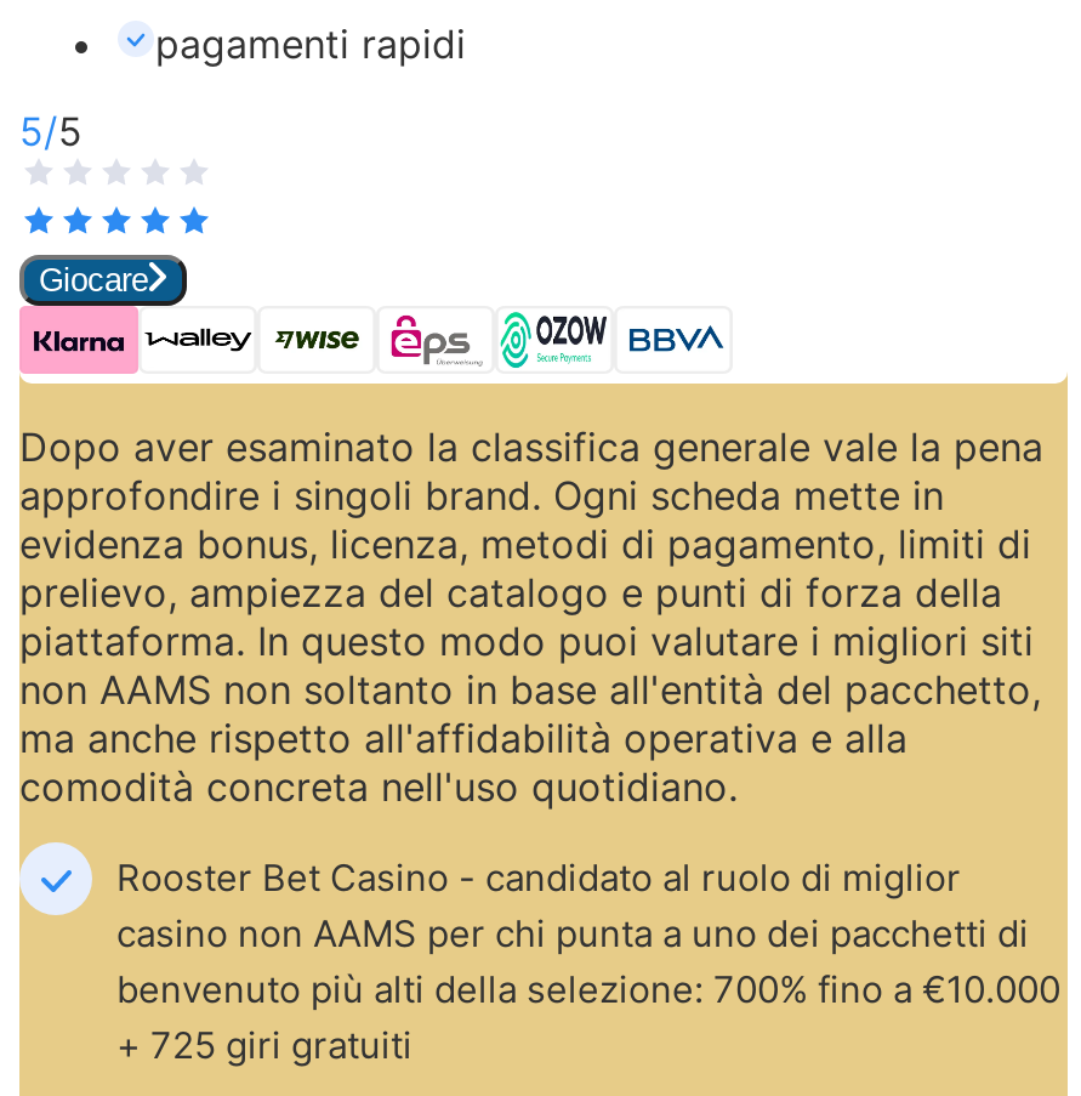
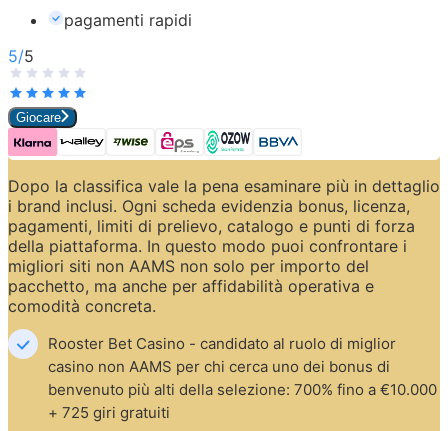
- Dopo aver esaminato la classifica generale vale la pena
- approfondire i singoli brand. Ogni scheda mette in
- evidenza bonus, licenza, metodi di pagamento, limiti di
- prelievo, ampiezza del catalogo e punti di forza della
- piattaforma. In questo modo puoi valutare i migliori siti
- non AAMS non soltanto in base all'entità del pacchetto,
- ma anche rispetto all'affidabilità operativa e alla
- comodità concreta nell'uso quotidiano.
+ Dopo la classifica vale la pena esaminare più in dettaglio
+ i brand inclusi. Ogni scheda evidenzia bonus, licenza,
+ pagamenti, limiti di prelievo, catalogo e punti di forza
+ della piattaforma. In questo modo puoi confrontare i
+ migliori siti non AAMS non solo per importo del
+ pacchetto, ma anche per affidabilità operativa e
+ comodità concreta.

- casino non AAMS per chi punta a uno dei pacchetti di
+ casino non AAMS per chi cerca uno dei bonus di
